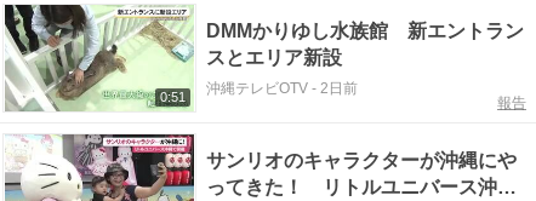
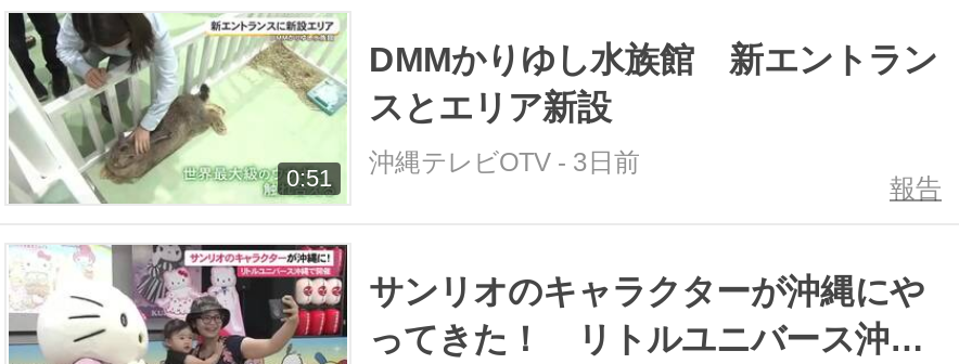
- 沖縄テレビOTV - 2日前
+ 沖縄テレビOTV - 3日前
